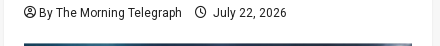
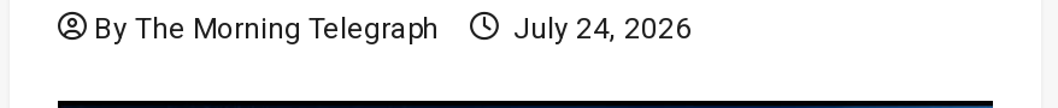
- By The Morning Telegraph July 22, 2026
+ By The Morning Telegraph July 24, 2026
